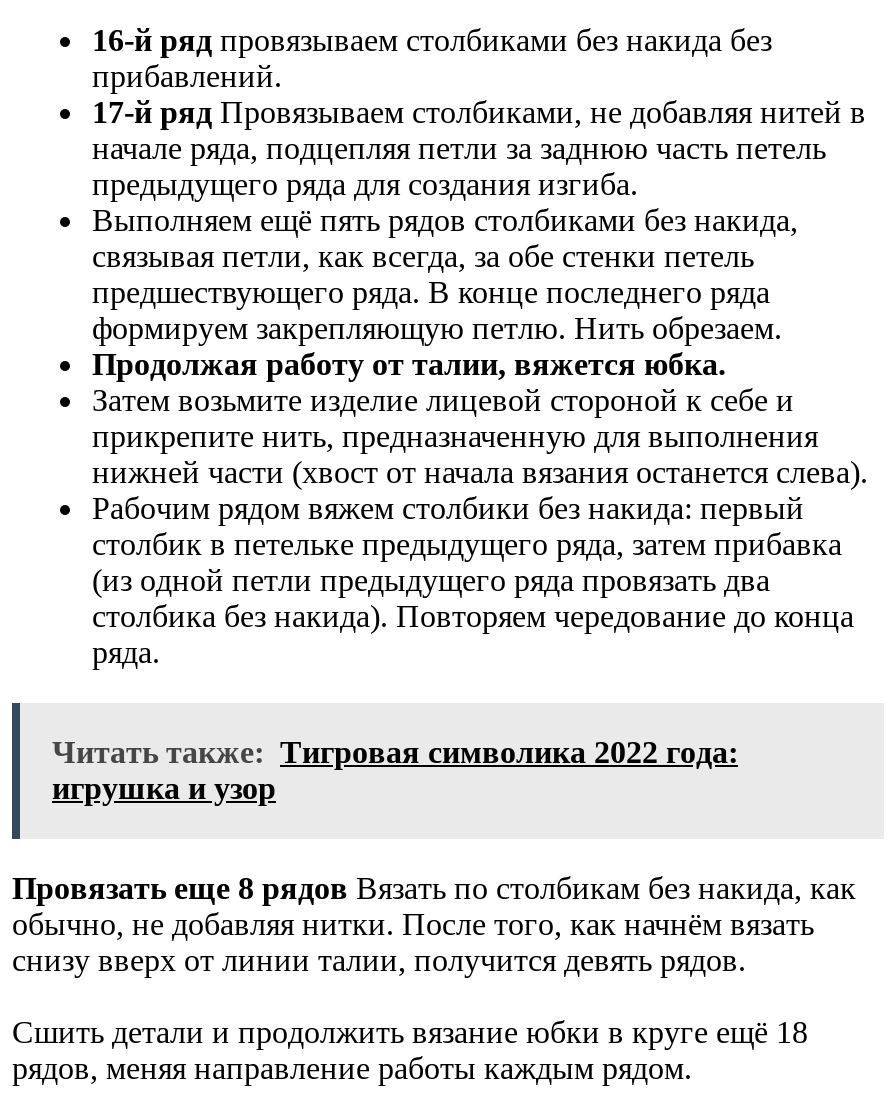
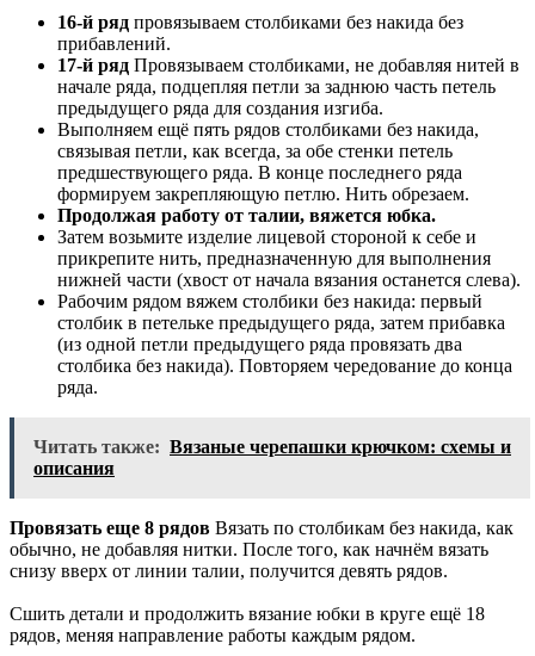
- Читать также: Тигровая символика 2022 года:
- игрушка и узор
+ Читать также: Вязаные черепашки крючком: схемы и
+ описания
